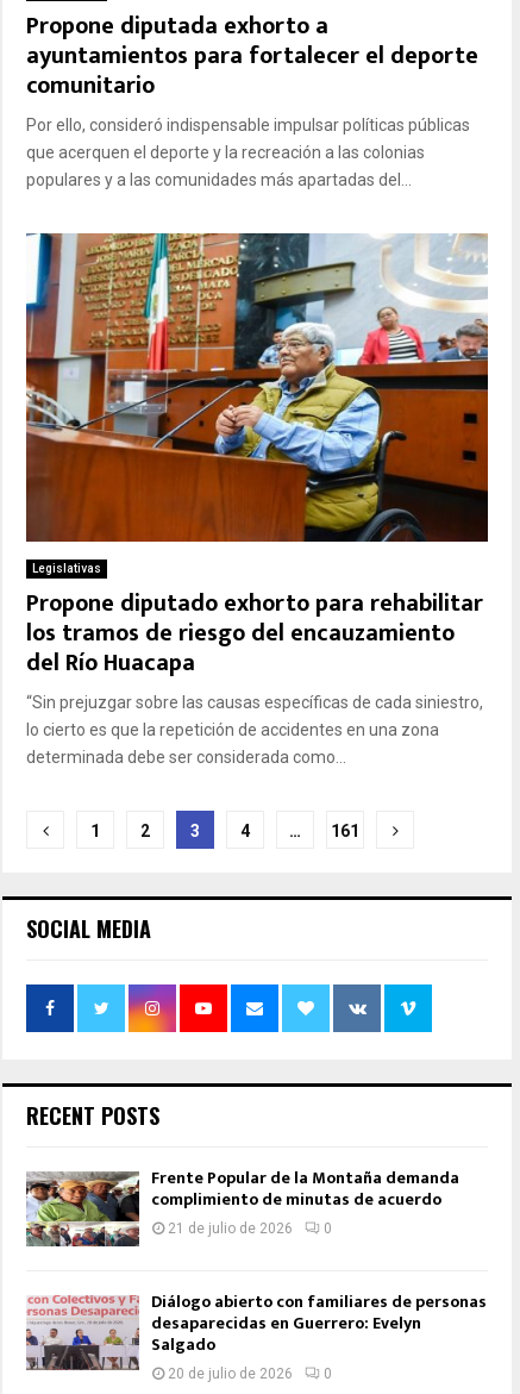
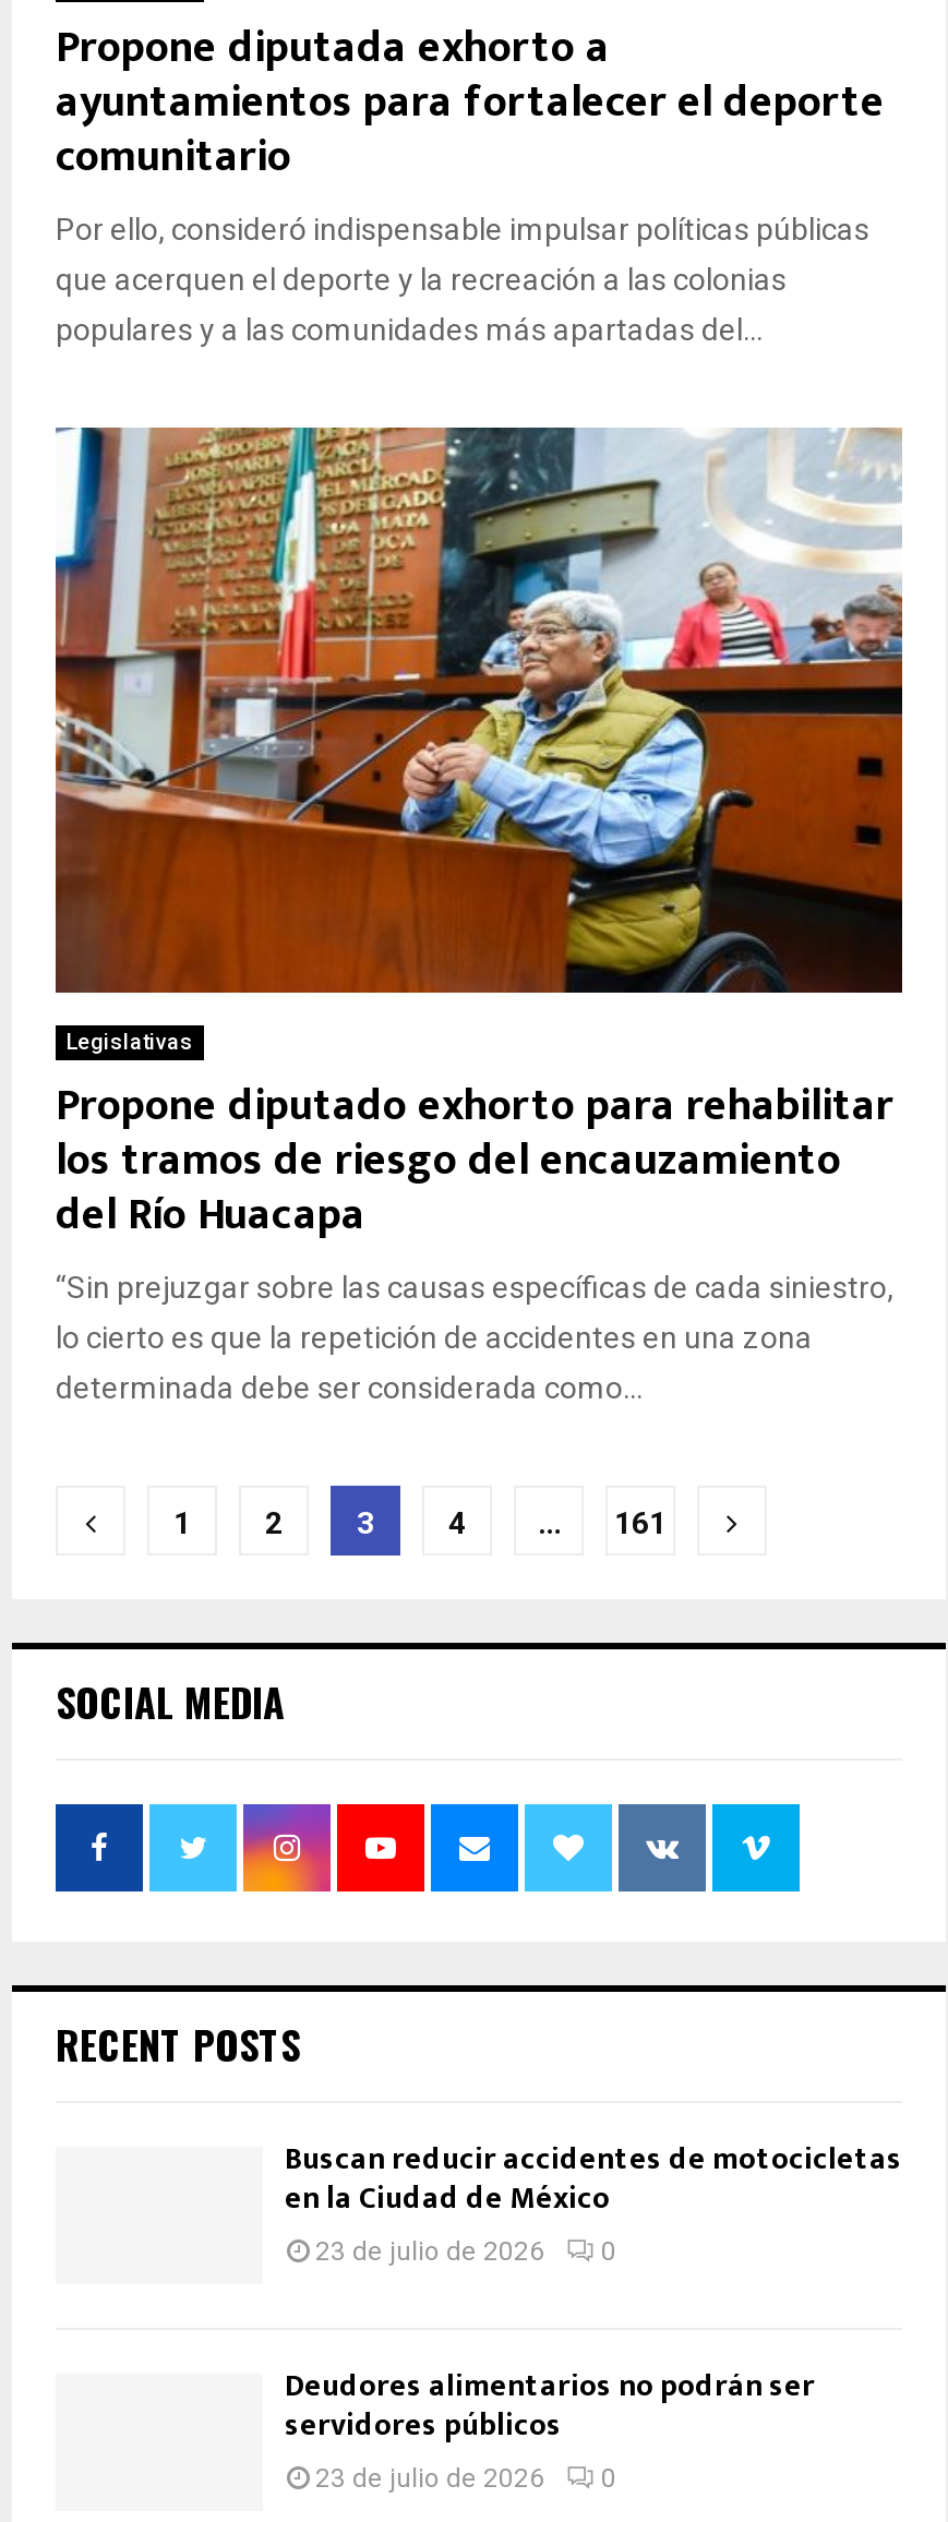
- [image]

- Frente Popular de la Montaña demanda
- complimiento de minutas de acuerdo
- 21 de julio de 2026
+ Buscan reducir accidentes de motocicletas
+ en la Ciudad de México
+ 23 de julio de 2026

- [image]

- Diálogo abierto con familiares de personas
- desaparecidas en Guerrero: Evelyn
- Salgado
- 20 de julio de 2026
+ Deudores alimentarios no podrán ser
+ servidores públicos
+ 23 de julio de 2026
